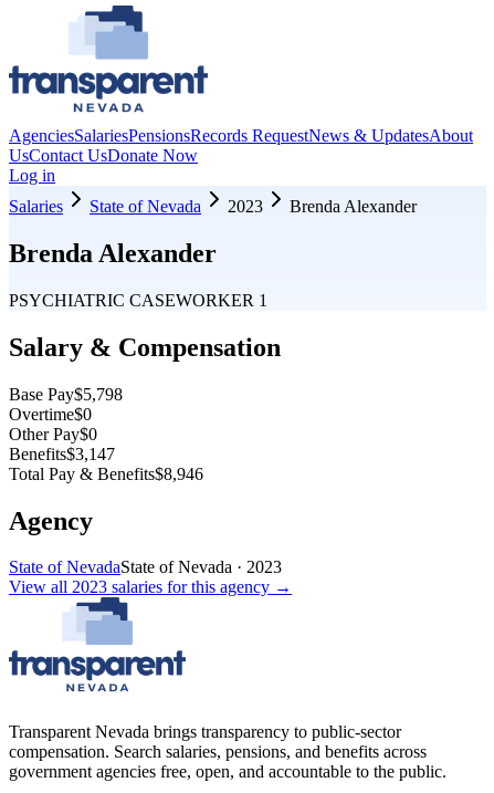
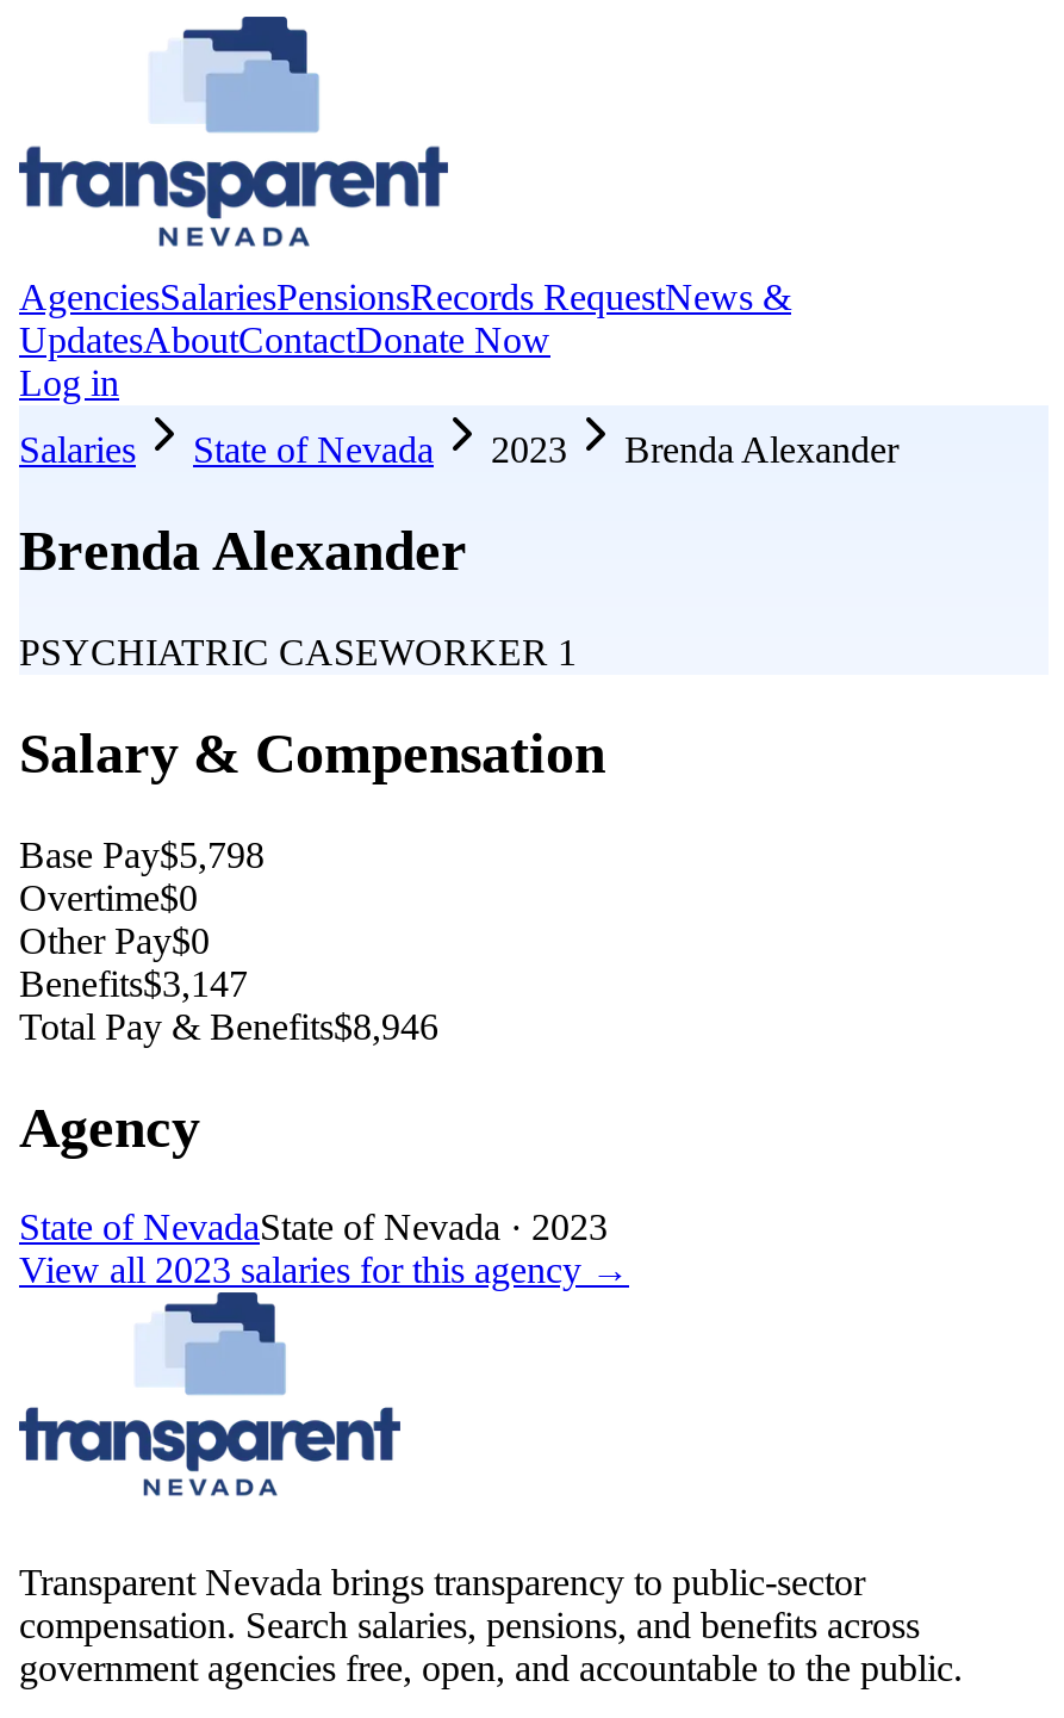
- AgenciesSalariesPensionsRecords RequestNews & UpdatesAbout
- UsContact UsDonate Now
+ AgenciesSalariesPensionsRecords RequestNews &
+ UpdatesAboutContactDonate Now
